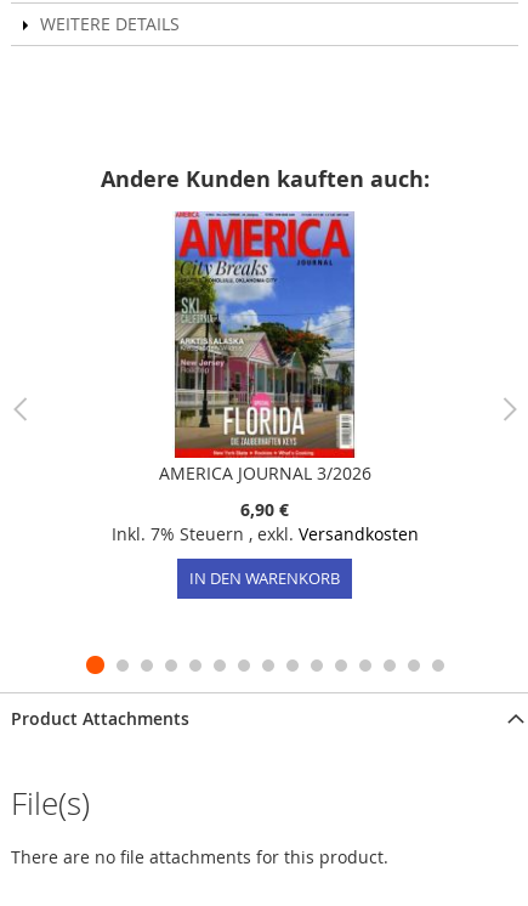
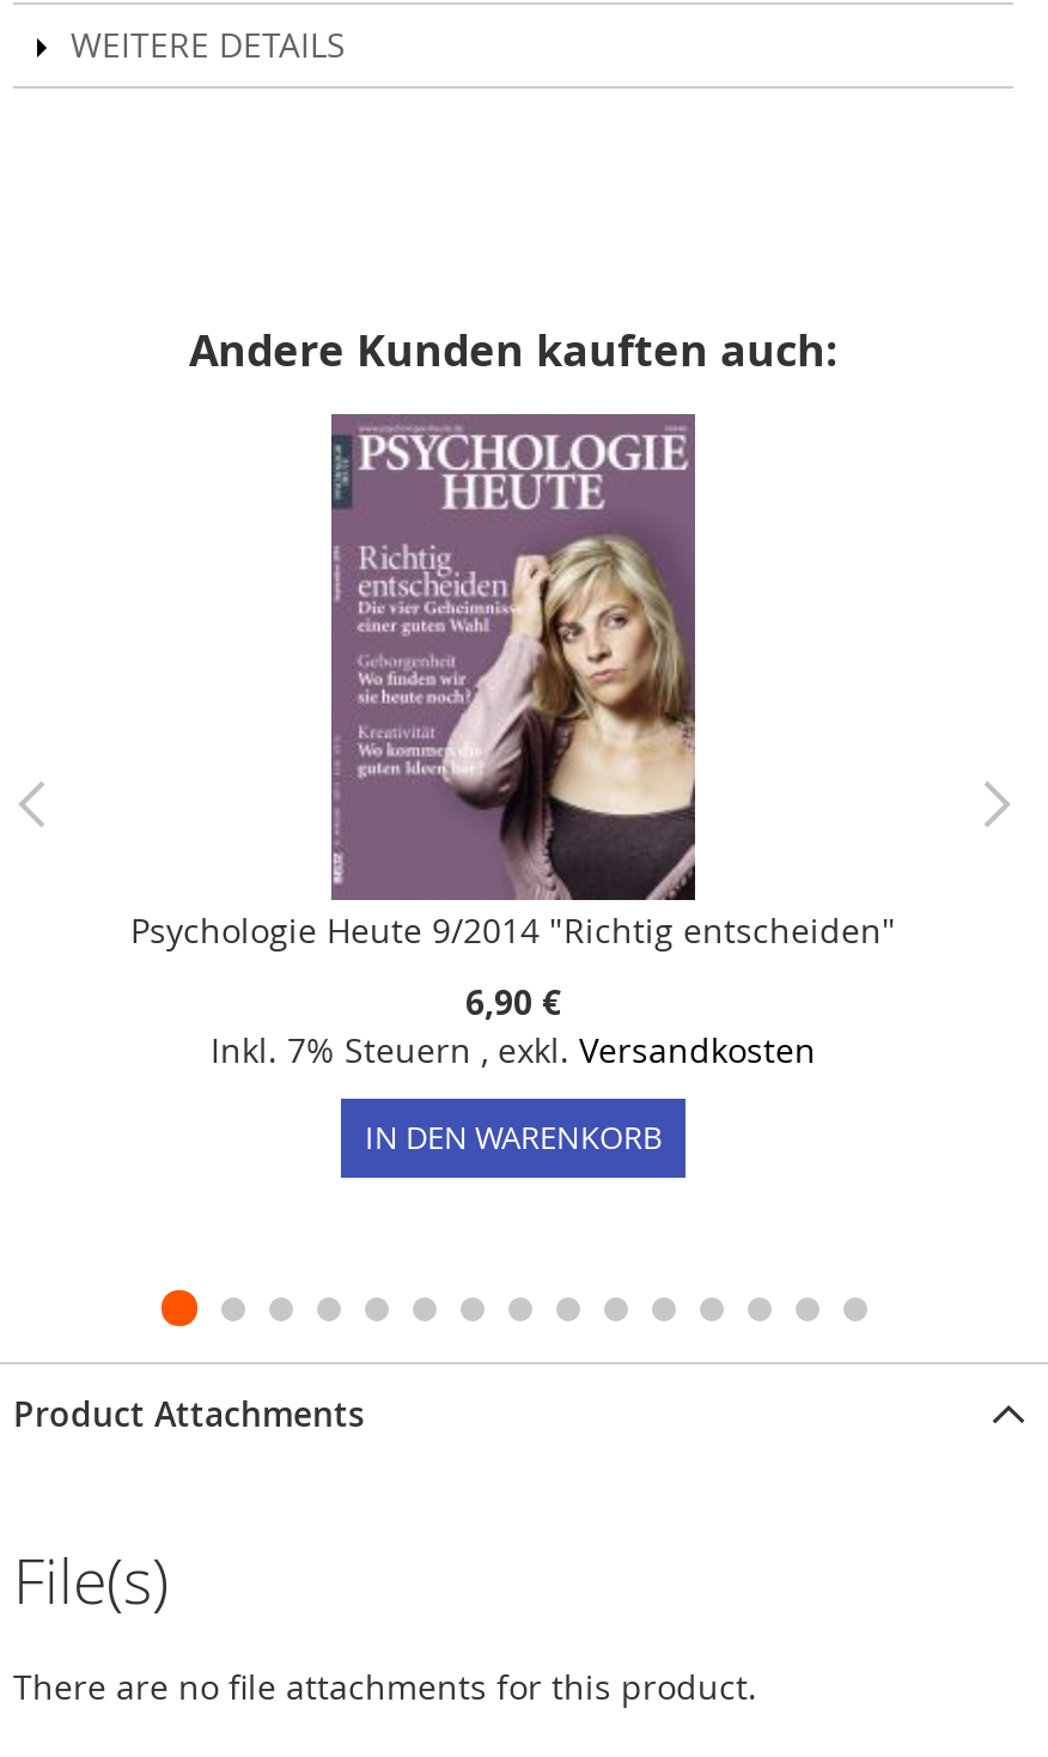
- [image]
- AMERICA JOURNAL 3/2026
+ [image]
+ Psychologie Heute 9/2014 "Richtig entscheiden"
